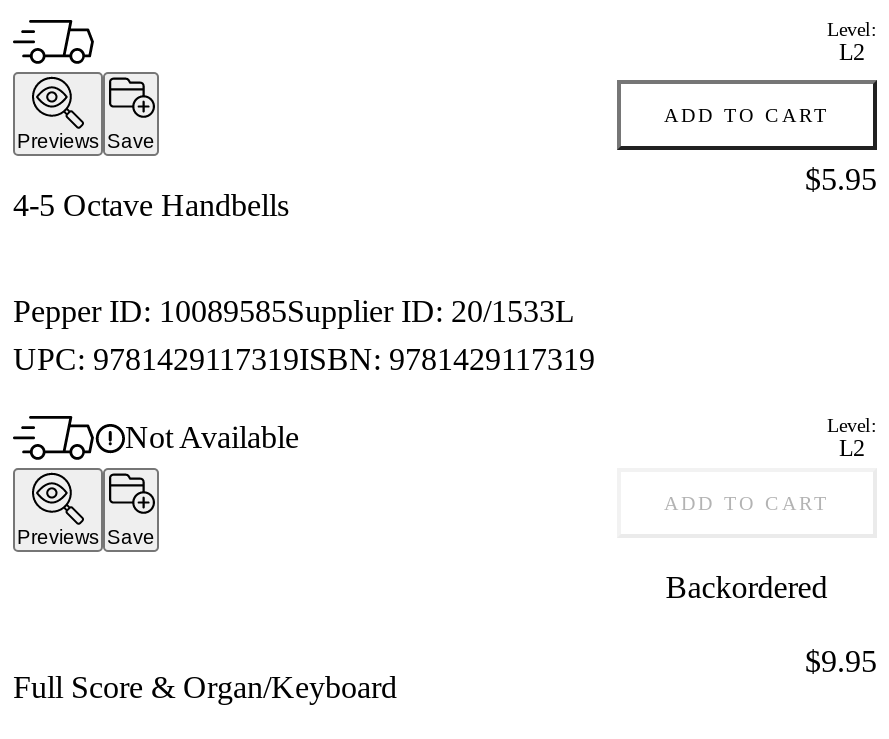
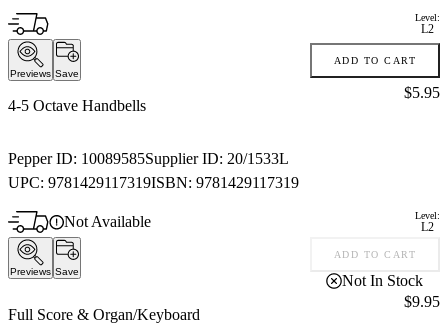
- Backordered
+ Not In Stock
